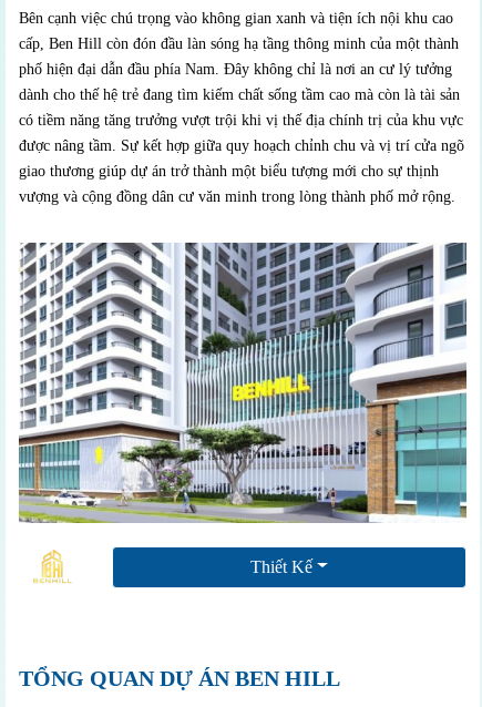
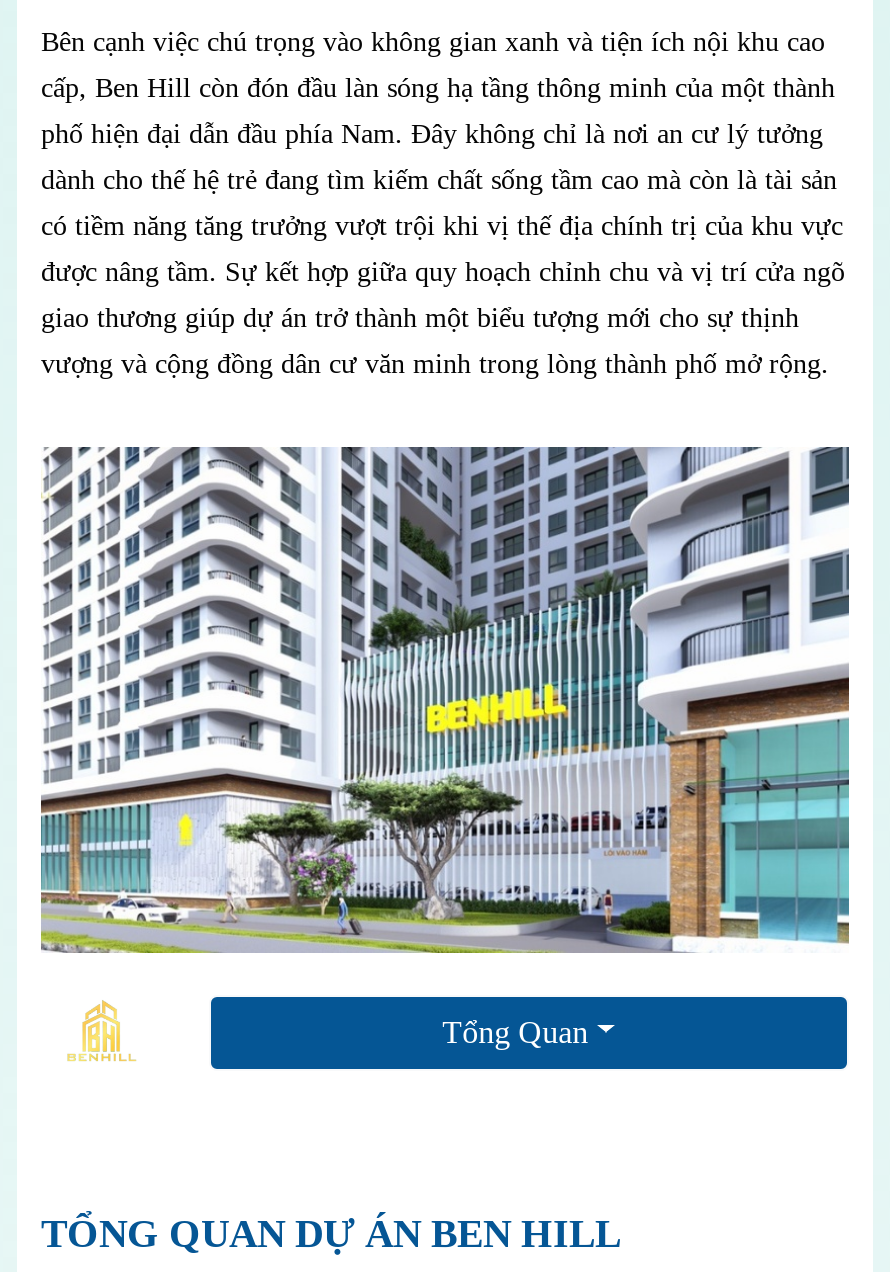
- Thiết Kế
+ Tổng Quan
